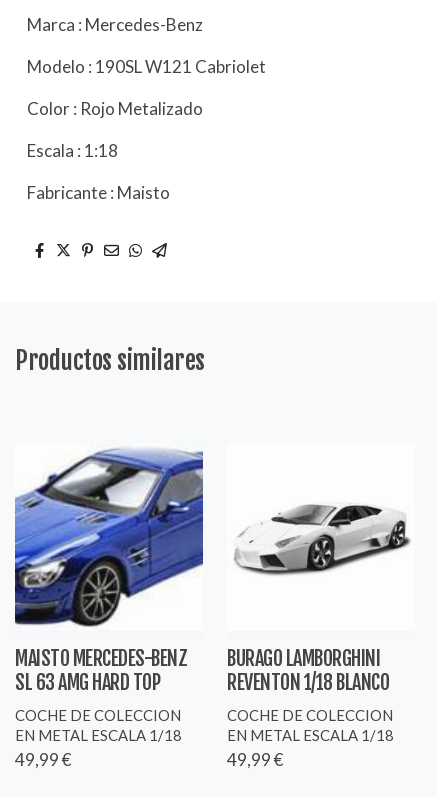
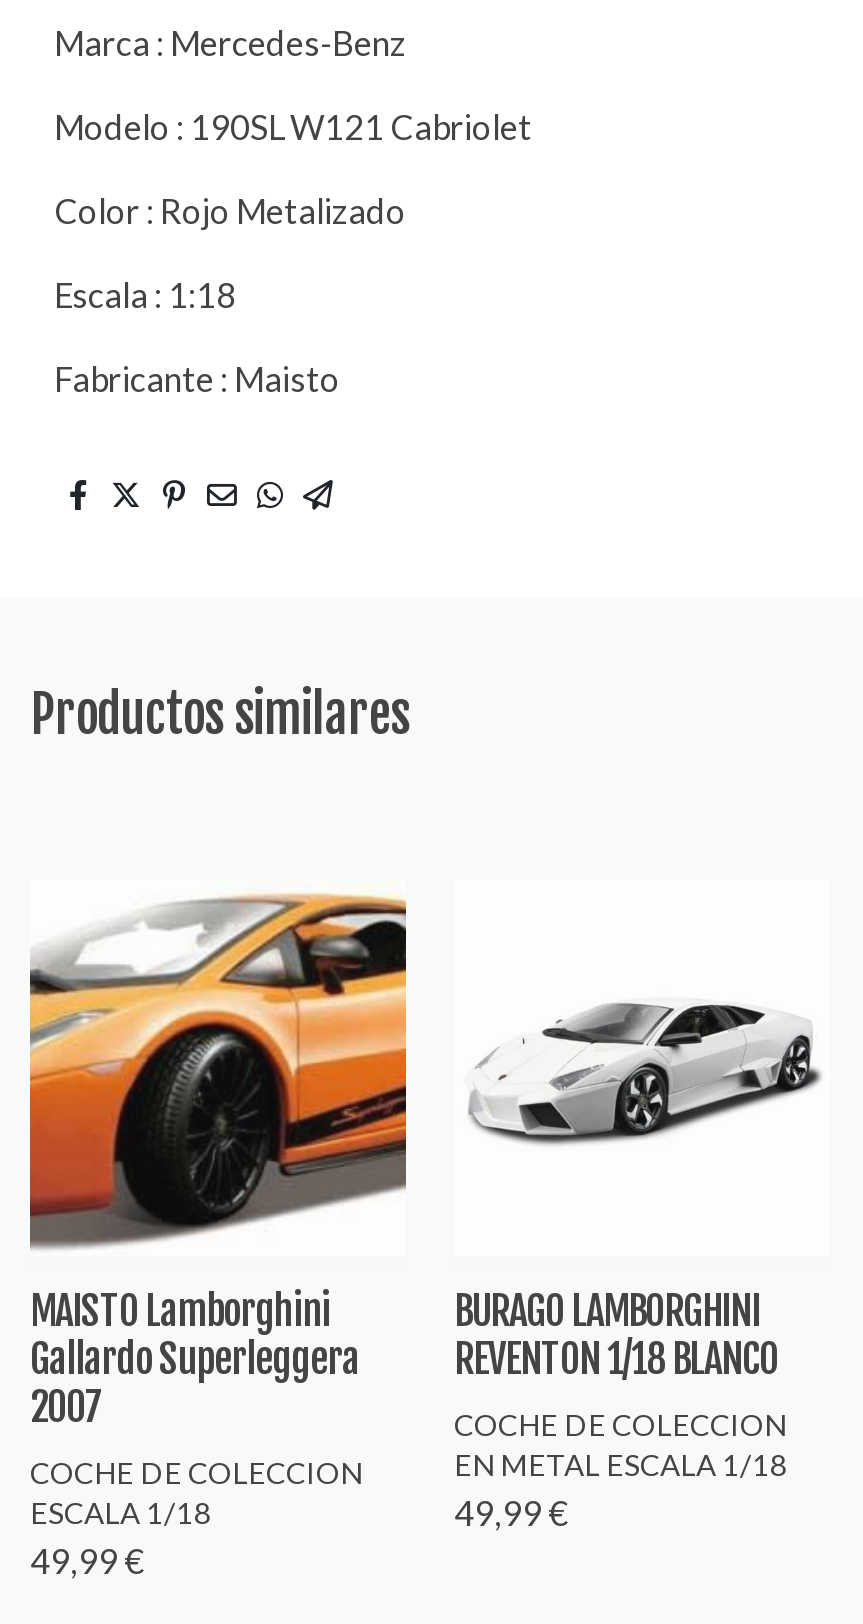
- [image]
- MAISTO MERCEDES-BENZ
- SL 63 AMG HARD TOP
+ [image]
+ MAISTO Lamborghini
+ Gallardo Superleggera
+ 2007

- EN METAL ESCALA 1/18
+ ESCALA 1/18
